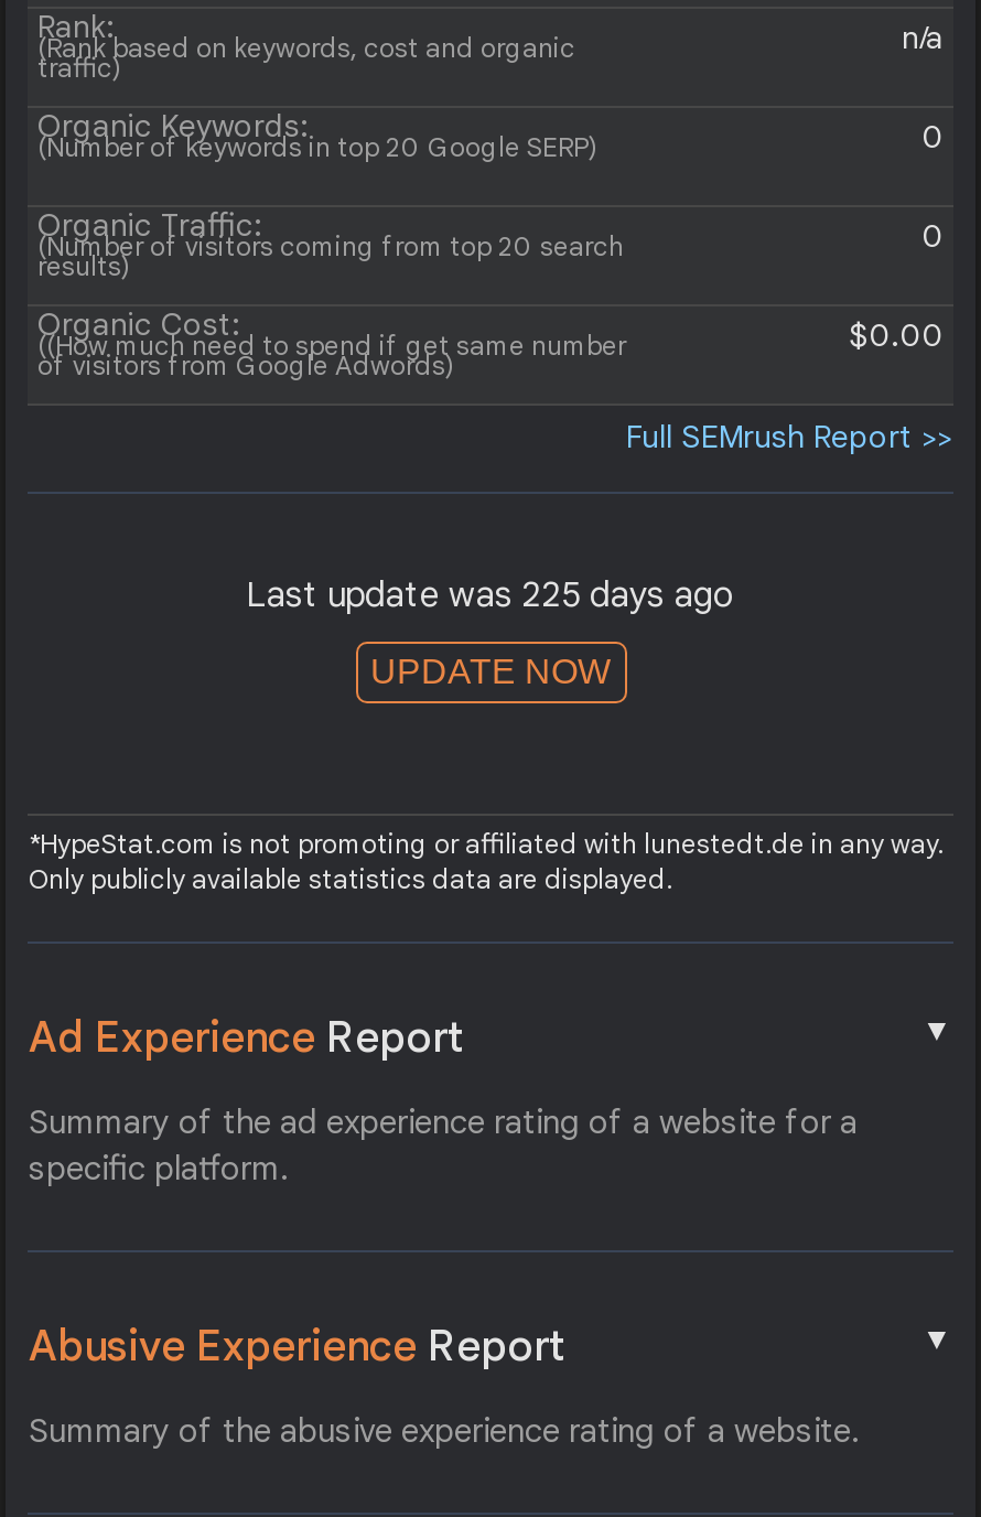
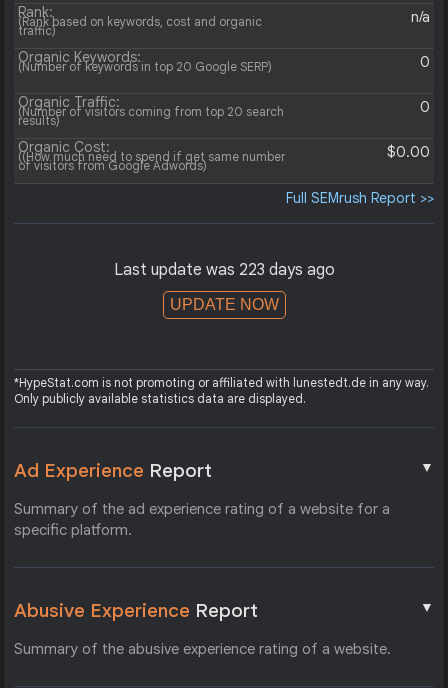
- Last update was 225 days ago
+ Last update was 223 days ago
